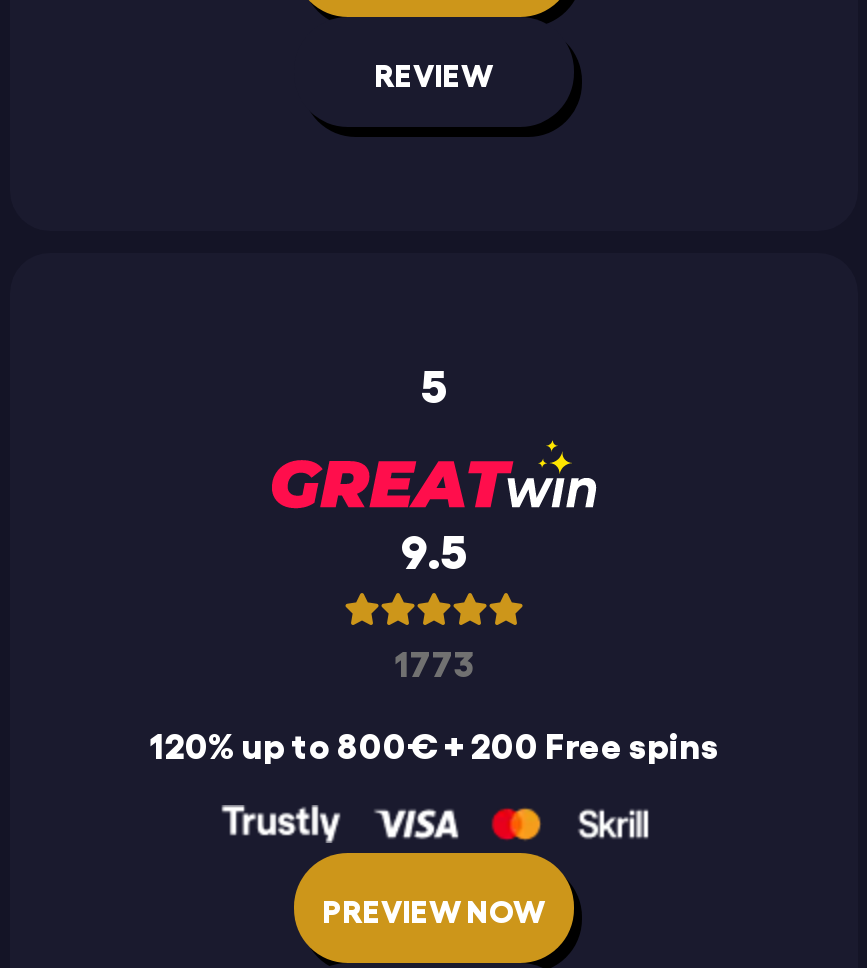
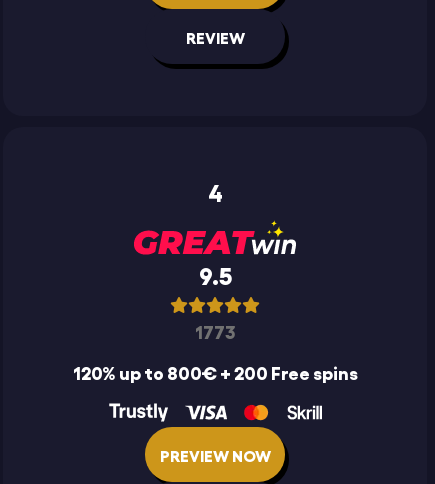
- 5
+ 4
